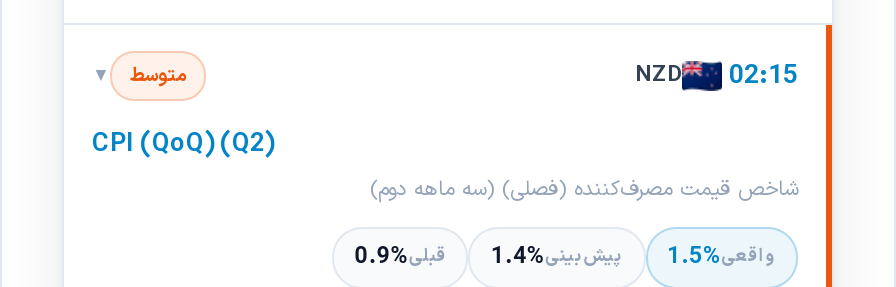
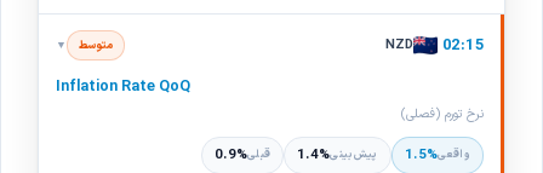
- CPI (QoQ) (Q2)
- شاخص قیمت مصرف‌کننده (فصلی) (سه ماهه دوم)
+ Inflation Rate QoQ
+ نرخ تورم (فصلی)
